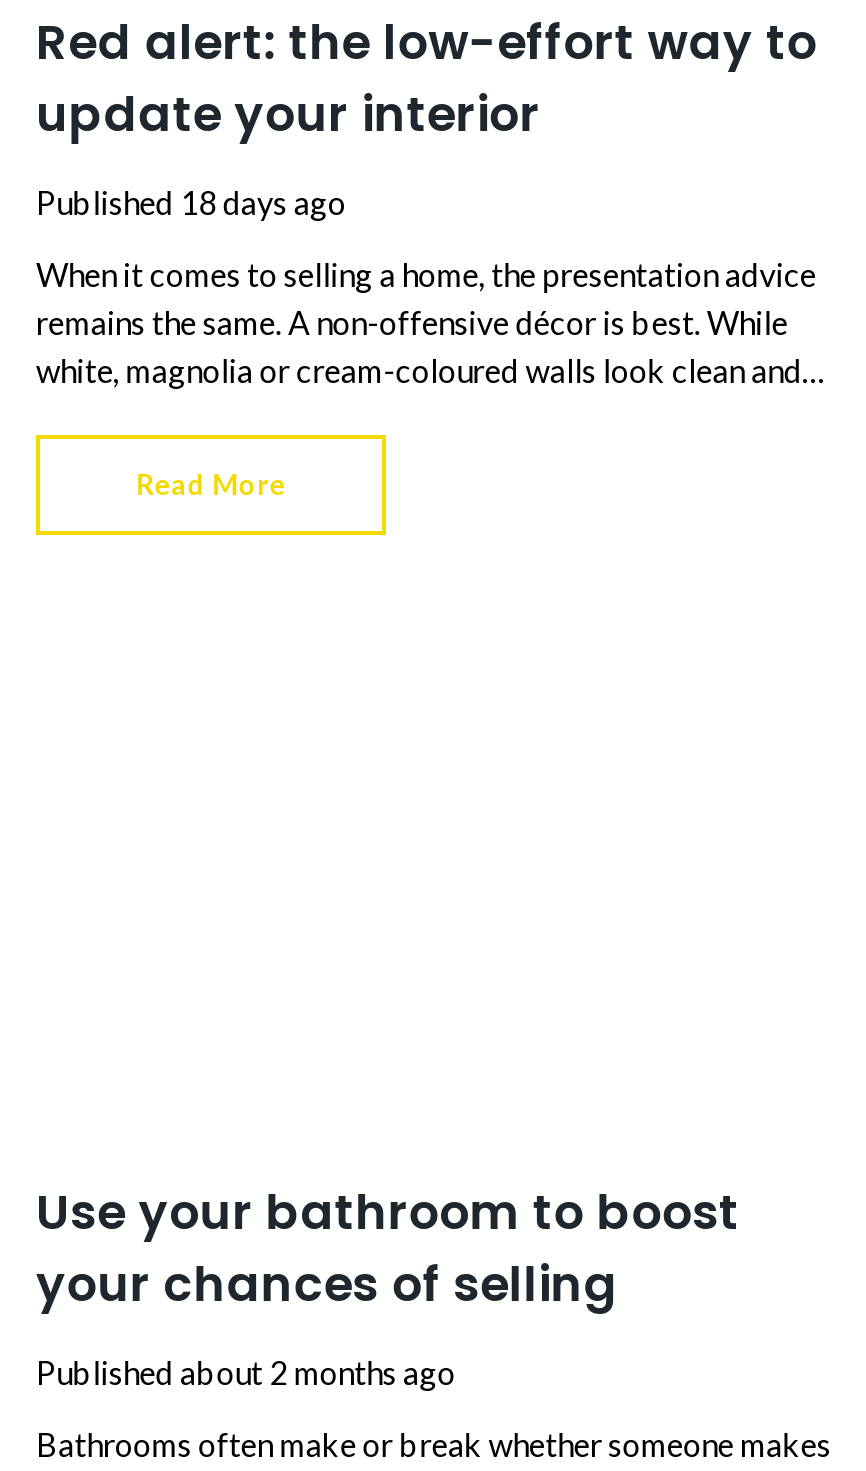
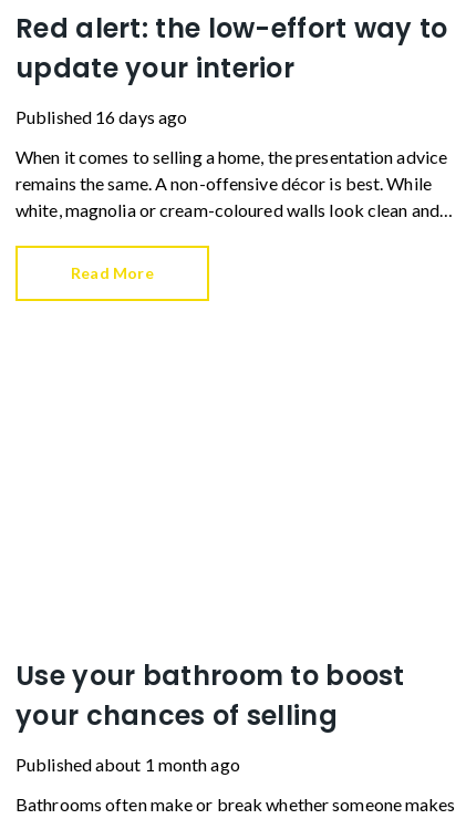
- Published 18 days ago
+ Published 16 days ago

- Published about 2 months ago
+ Published about 1 month ago
